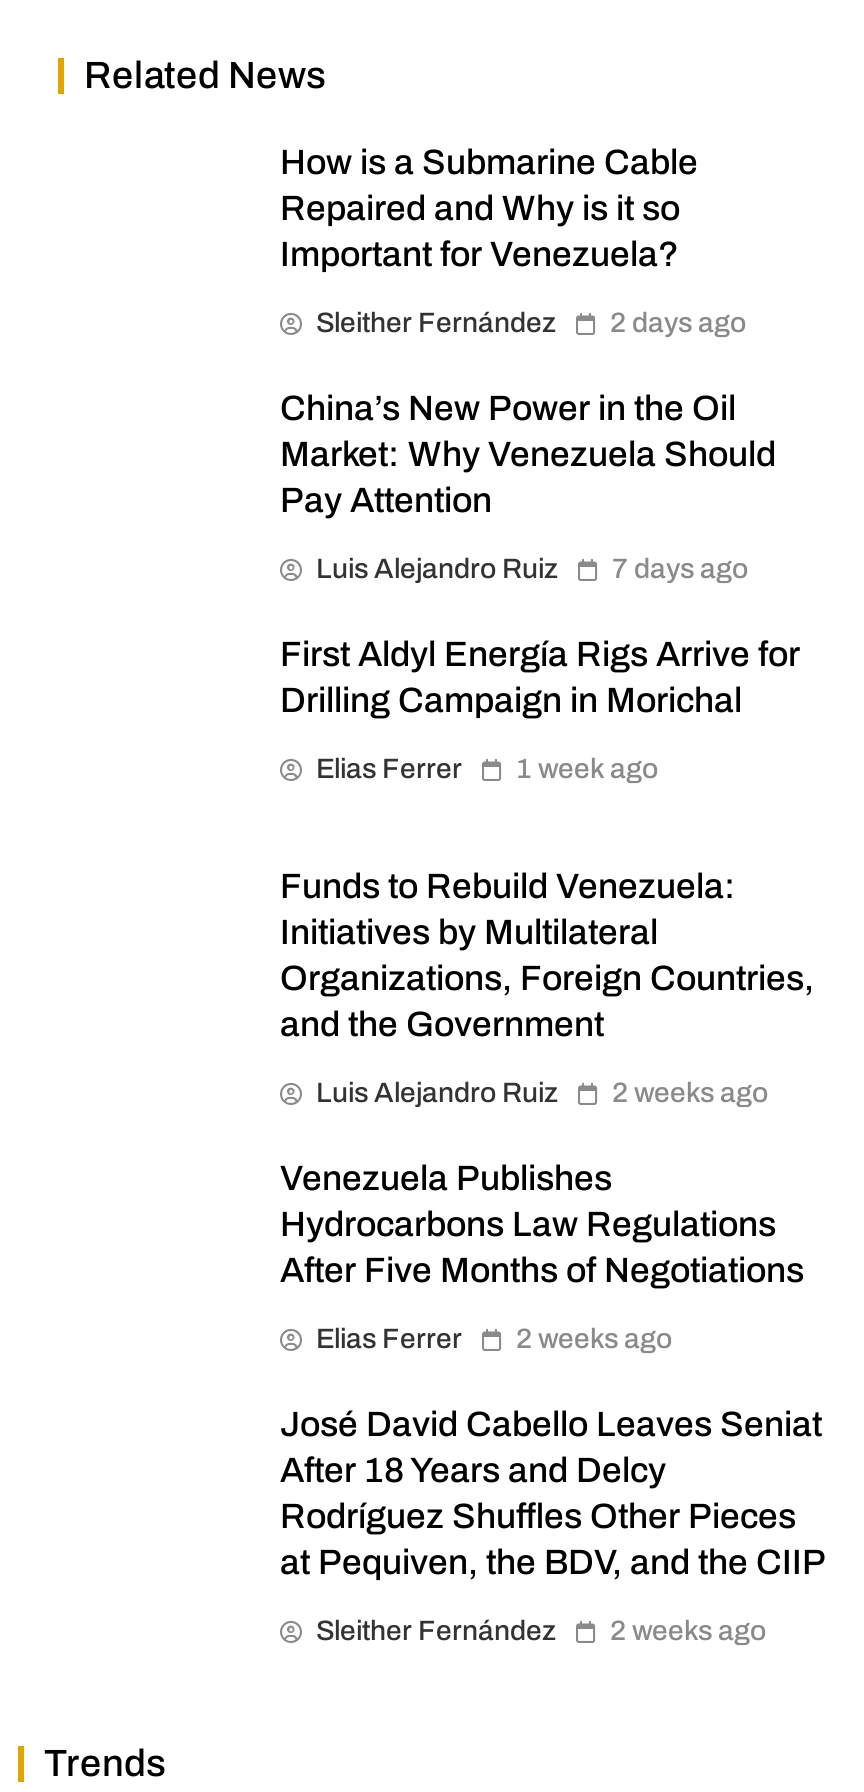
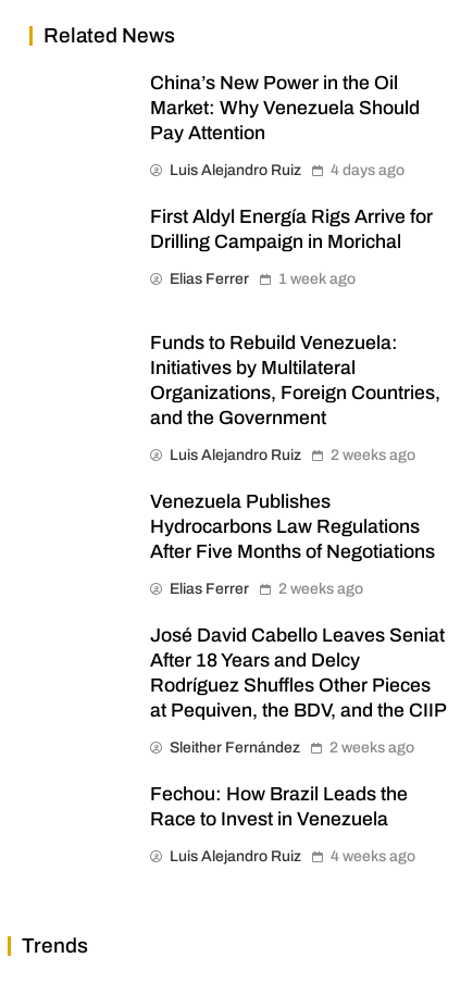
- How is a Submarine Cable
- Repaired and Why is it so
- Important for Venezuela?
- Sleither Fernández
- 2 days ago

moved up: China’s New Power in the Oil | Market: Why Venezuela Should | Pay Attention | ... | Sleither Fernández | 2 weeks ago

- Luis Alejandro Ruiz 7 days ago
+ Luis Alejandro Ruiz 4 days ago

+ Fechou: How Brazil Leads the
+ Race to Invest in Venezuela
+ Luis Alejandro Ruiz
+ 4 weeks ago
